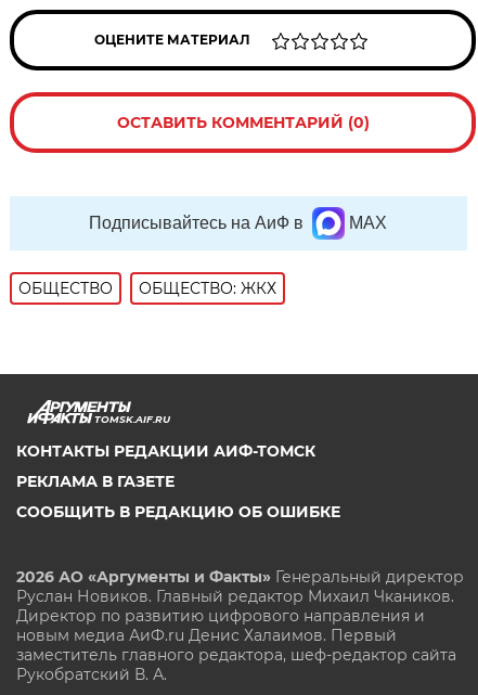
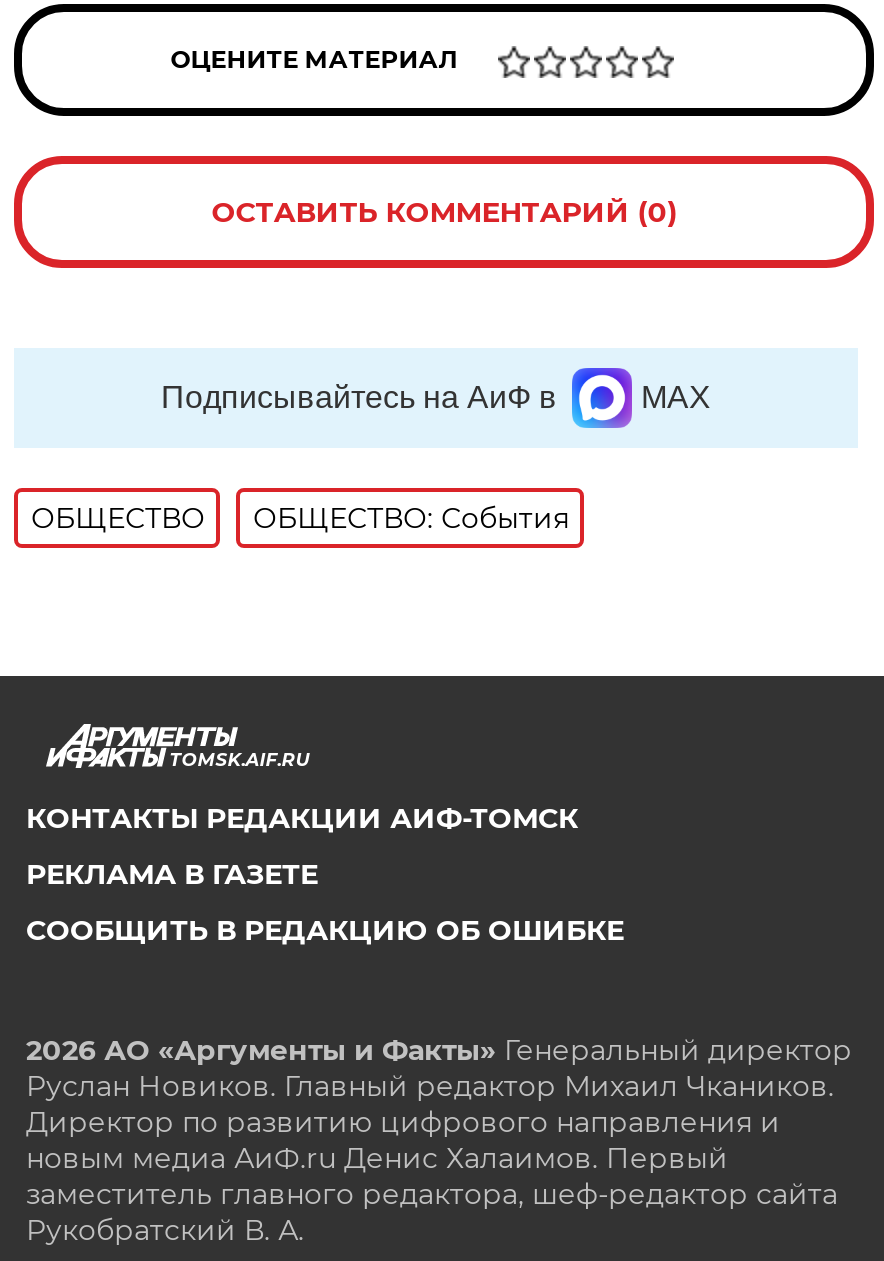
- ОБЩЕСТВО: ЖКХ
+ ОБЩЕСТВО: События
